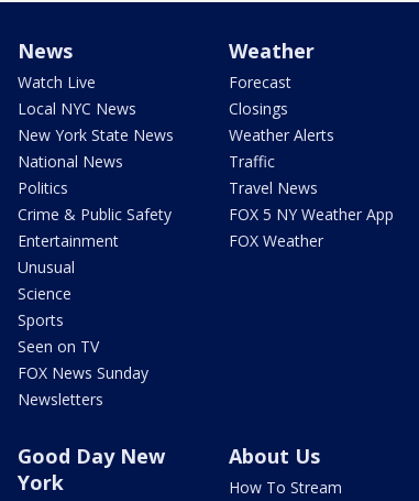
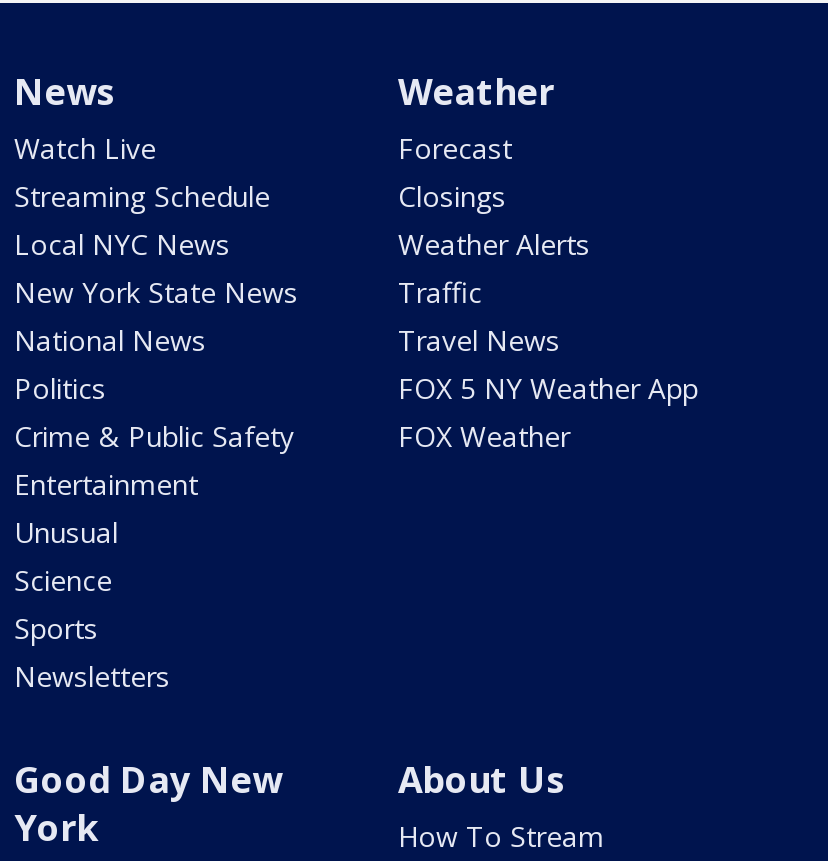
moved down: Local NYC News | New York State News | National News | ... | Science | Sports

+ Streaming Schedule

- Seen on TV
- FOX News Sunday
